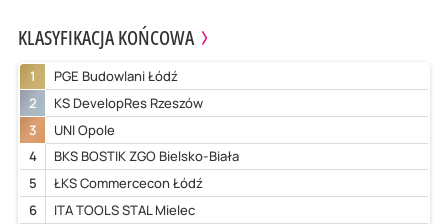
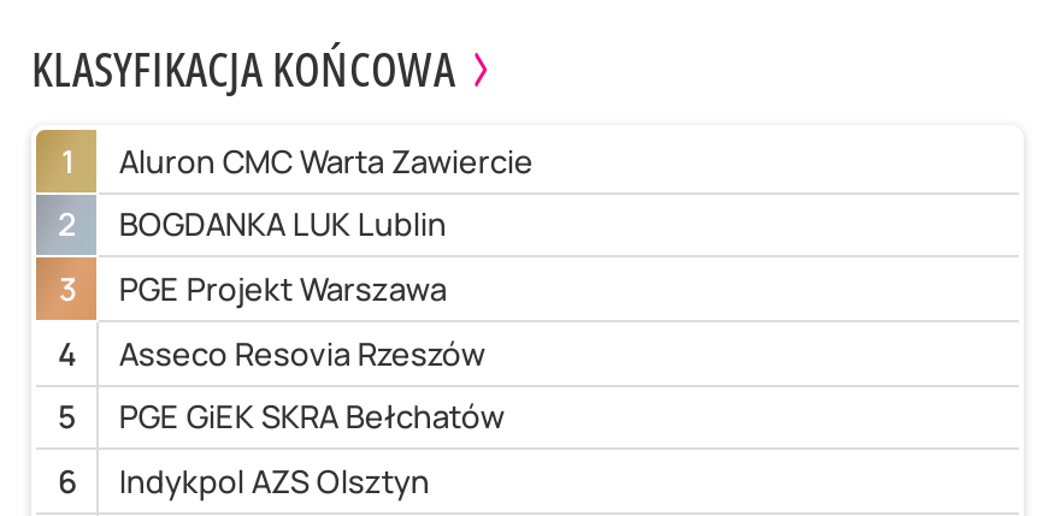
- PGE Budowlani Łódź
+ Aluron CMC Warta Zawiercie

- KS DevelopRes Rzeszów
+ BOGDANKA LUK Lublin

- UNI Opole
+ PGE Projekt Warszawa

- BKS BOSTIK ZGO Bielsko-Biała
+ Asseco Resovia Rzeszów

- ŁKS Commercecon Łódź
+ PGE GiEK SKRA Bełchatów

- ITA TOOLS STAL Mielec
+ Indykpol AZS Olsztyn
